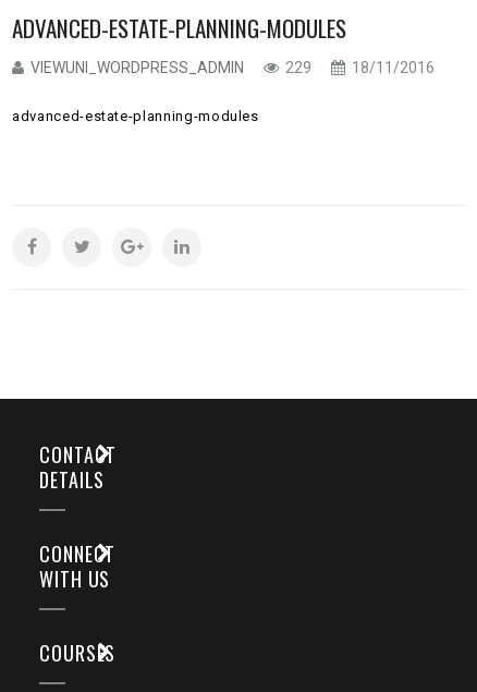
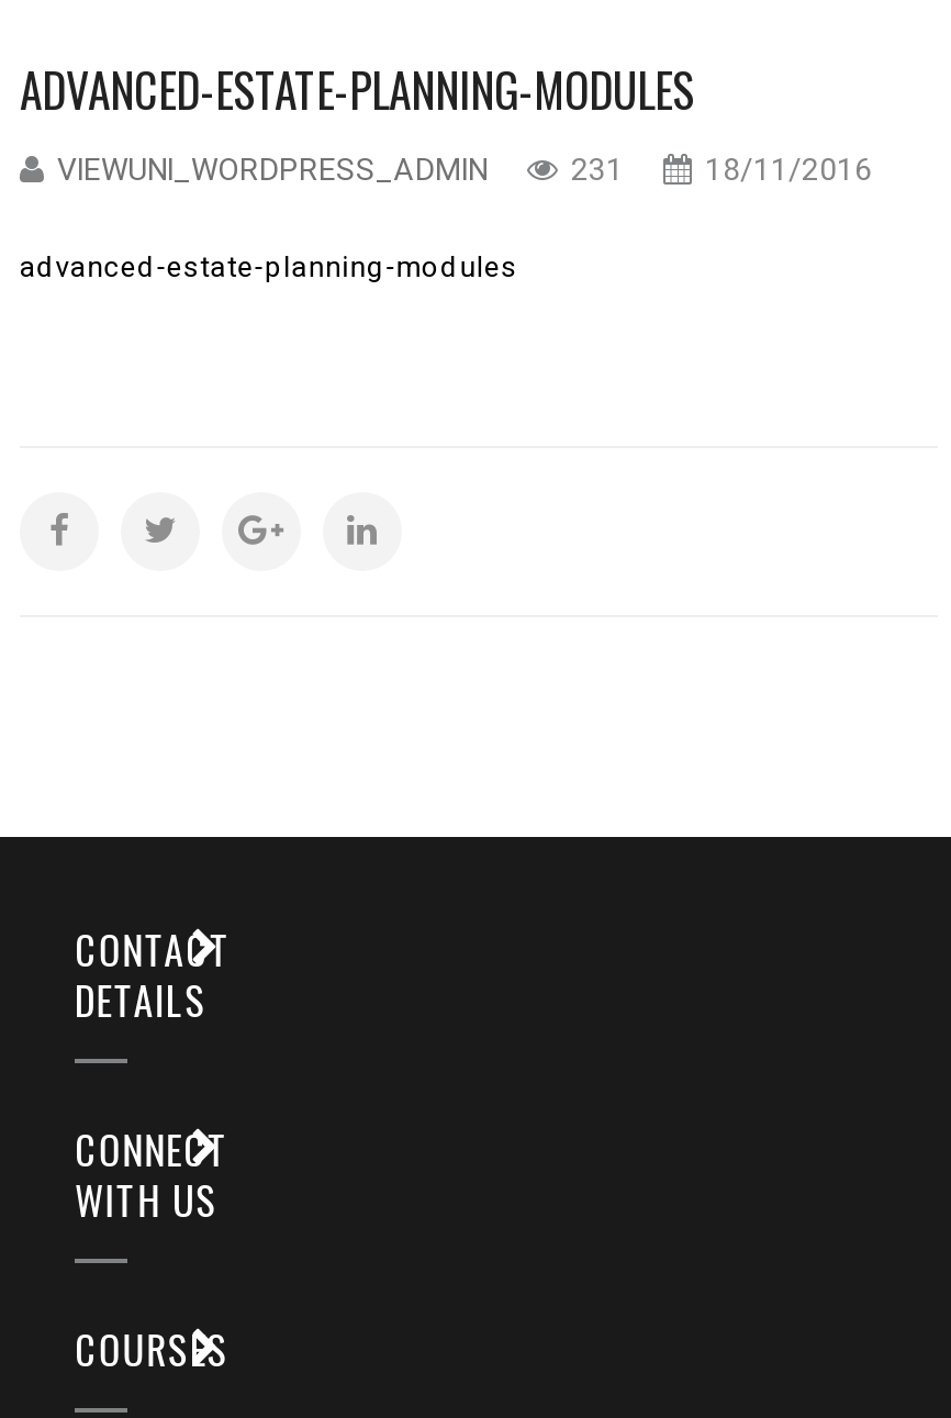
- 229 18/11/2016
+ 231 18/11/2016
